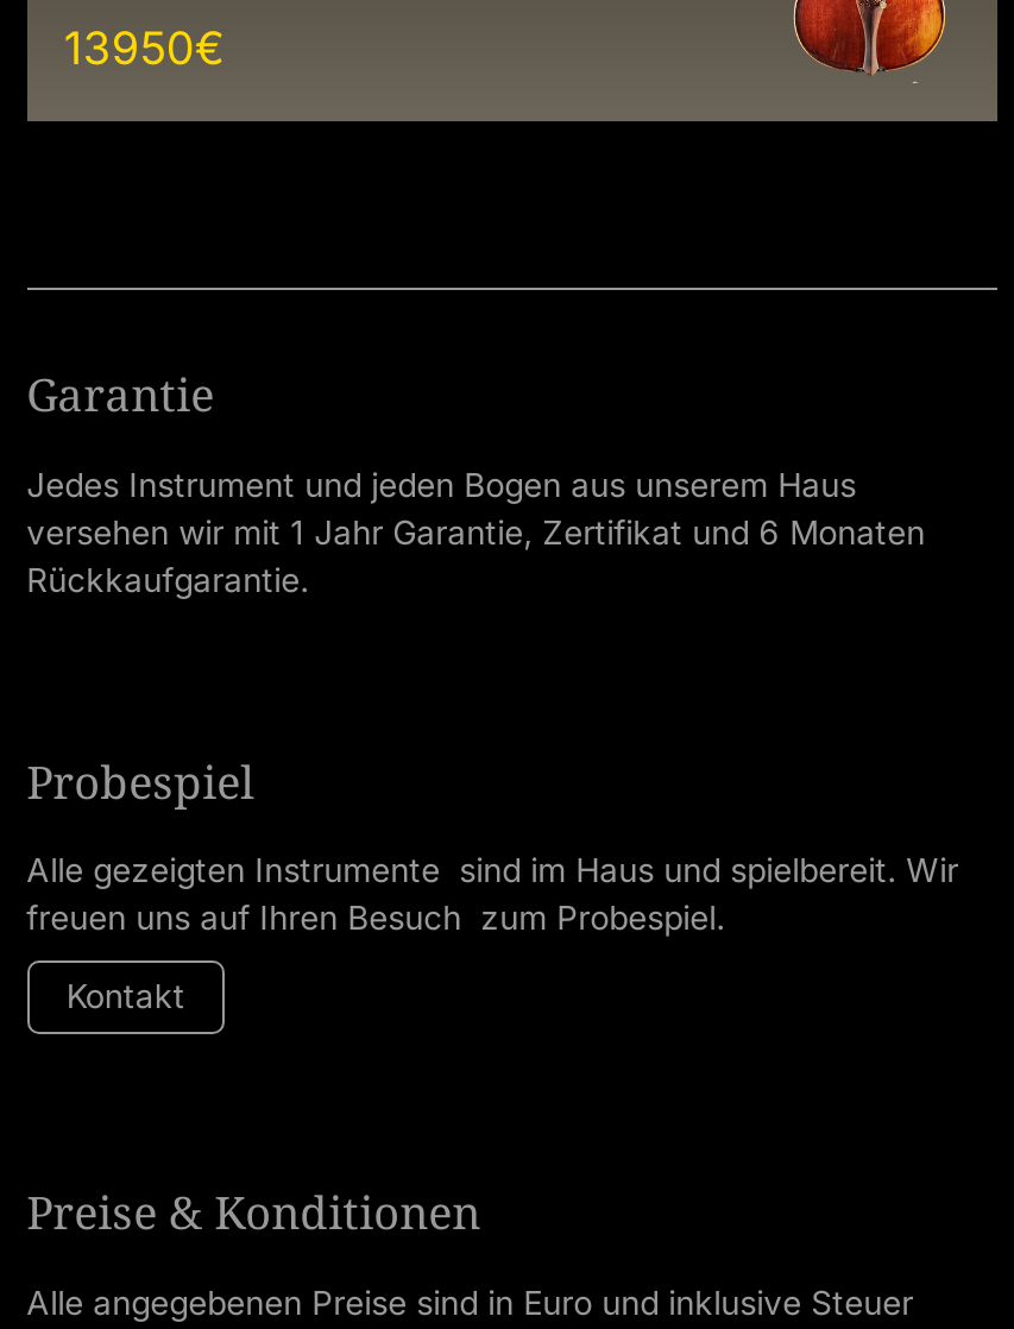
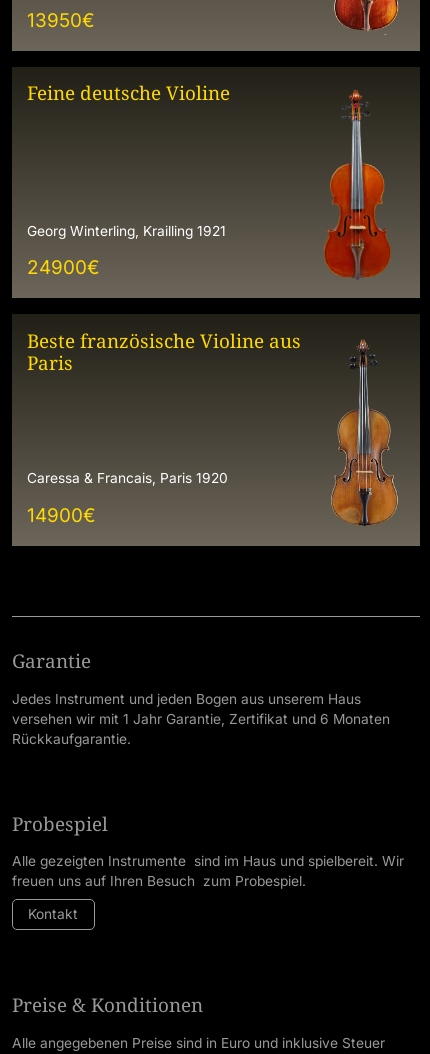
+ [image]
+ Feine deutsche Violine

+ [image]
+ Georg Winterling, Krailling 1921
+ 24900€
+ Beste französische Violine aus
+ Paris

+ Caressa & Francais, Paris 1920
+ 14900€
